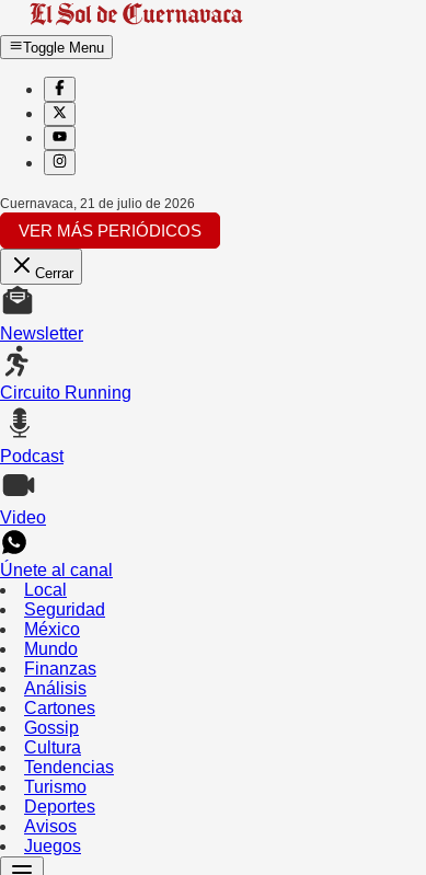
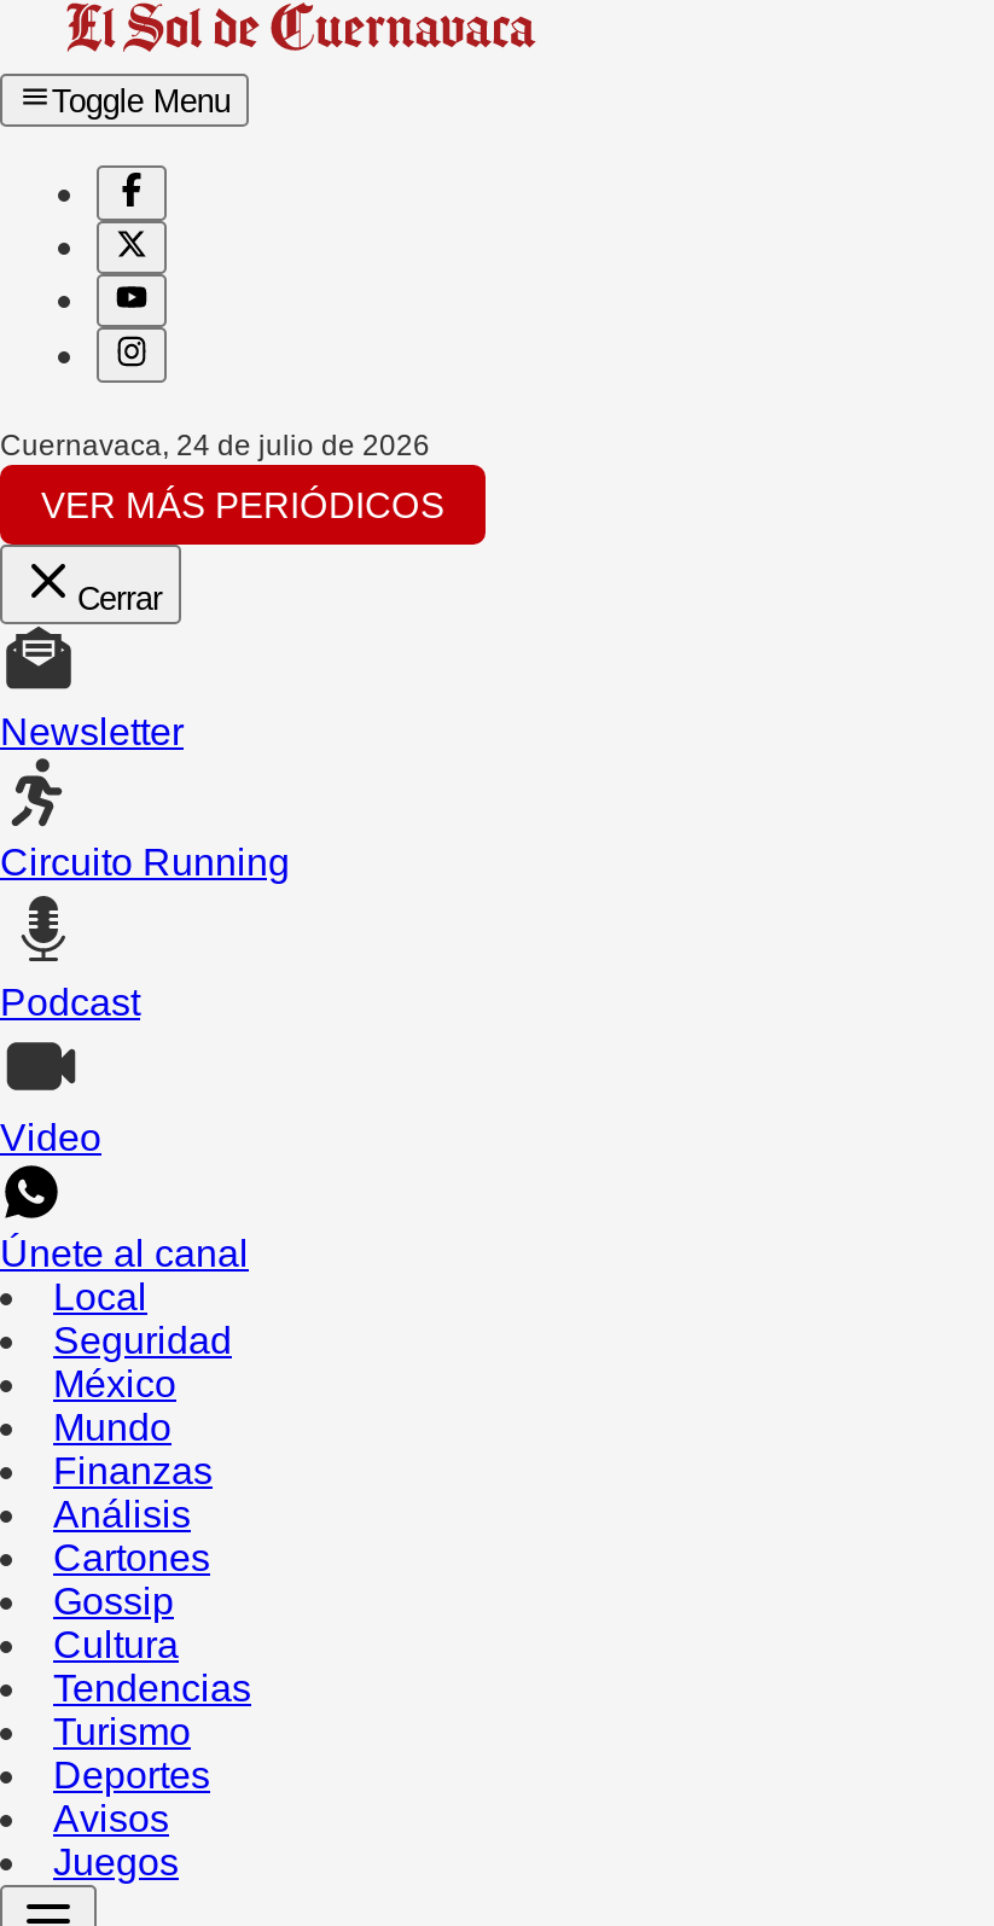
- Cuernavaca, 21 de julio de 2026
+ Cuernavaca, 24 de julio de 2026
